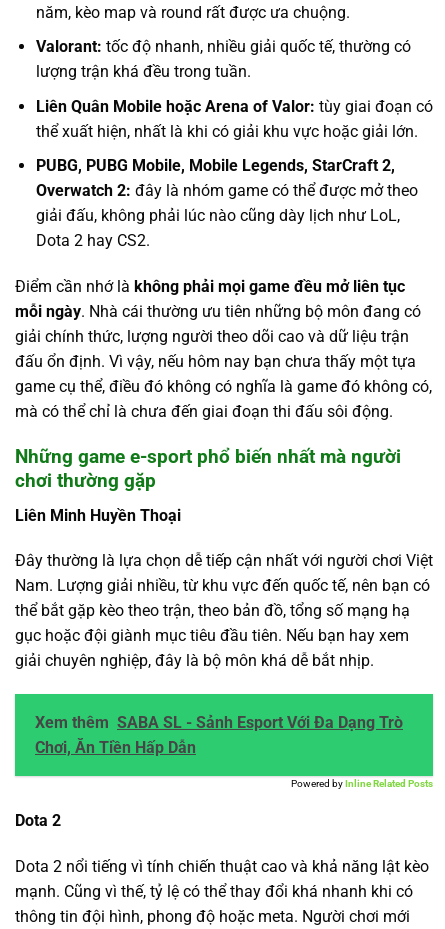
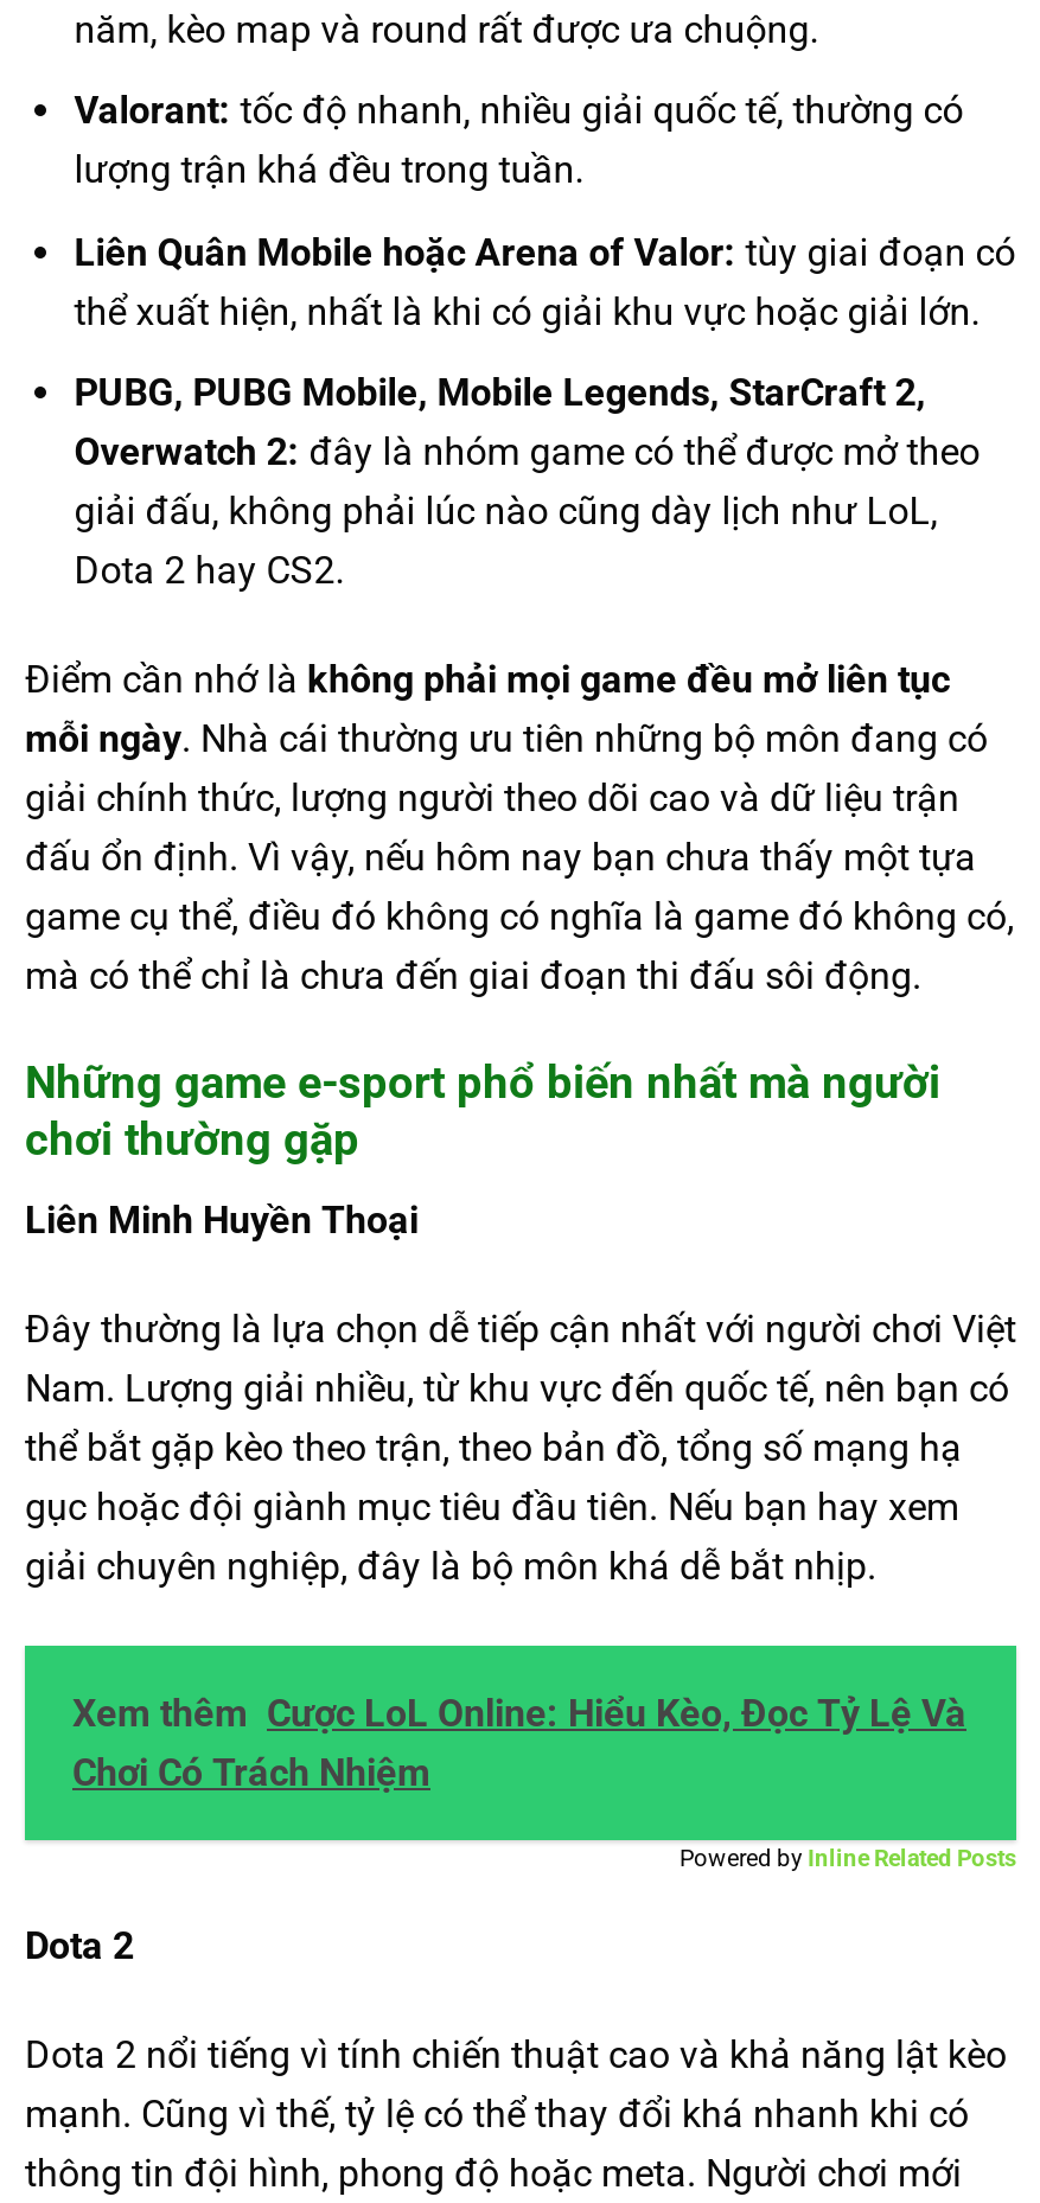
- Xem thêm SABA SL - Sảnh Esport Với Đa Dạng Trò
- Chơi, Ăn Tiền Hấp Dẫn
+ Xem thêm Cược LoL Online: Hiểu Kèo, Đọc Tỷ Lệ Và
+ Chơi Có Trách Nhiệm
